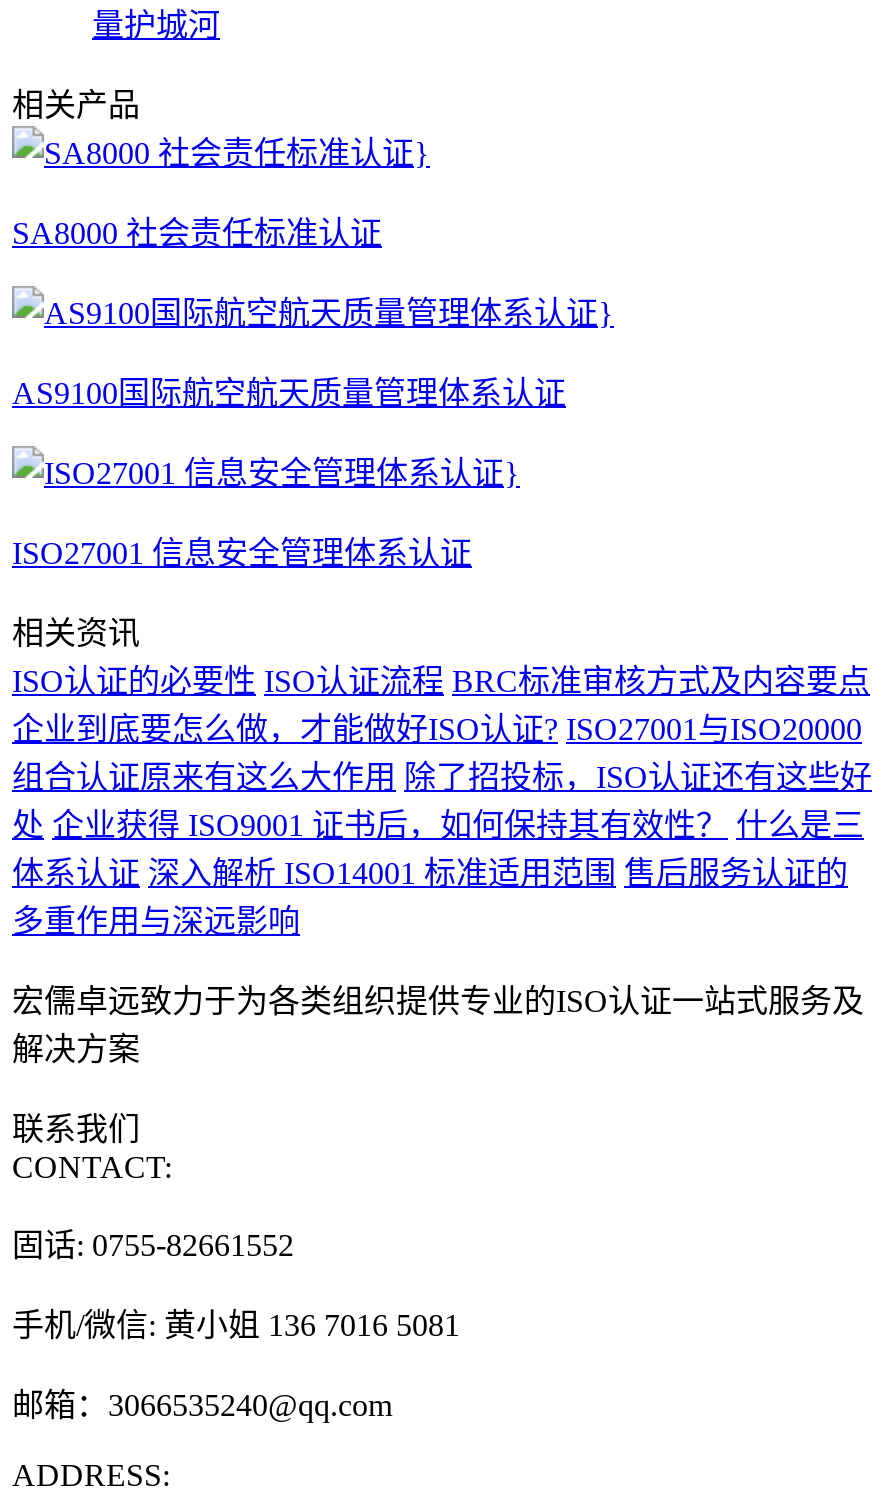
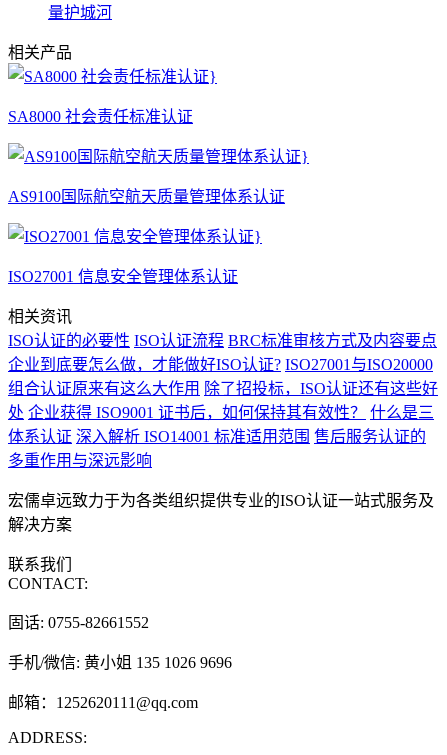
- 手机/微信: 黄小姐 136 7016 5081
+ 手机/微信: 黄小姐 135 1026 9696

- 邮箱：3066535240@qq.com
+ 邮箱：1252620111@qq.com
